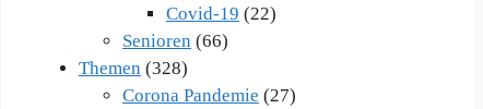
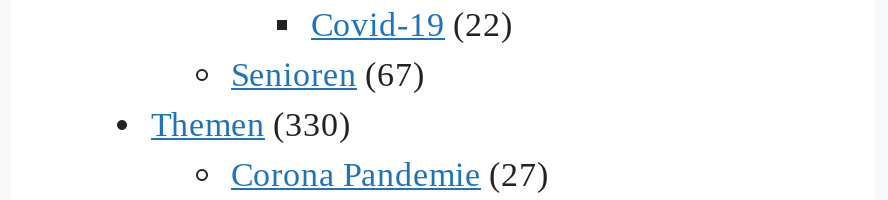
- Senioren (66)
+ Senioren (67)

- Themen (328)
+ Themen (330)
